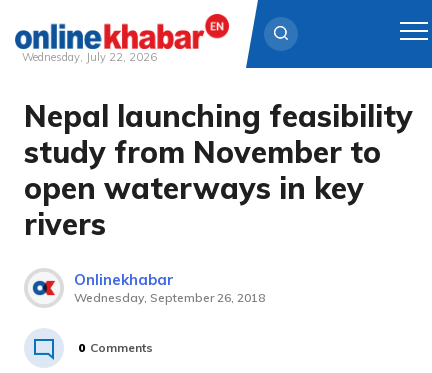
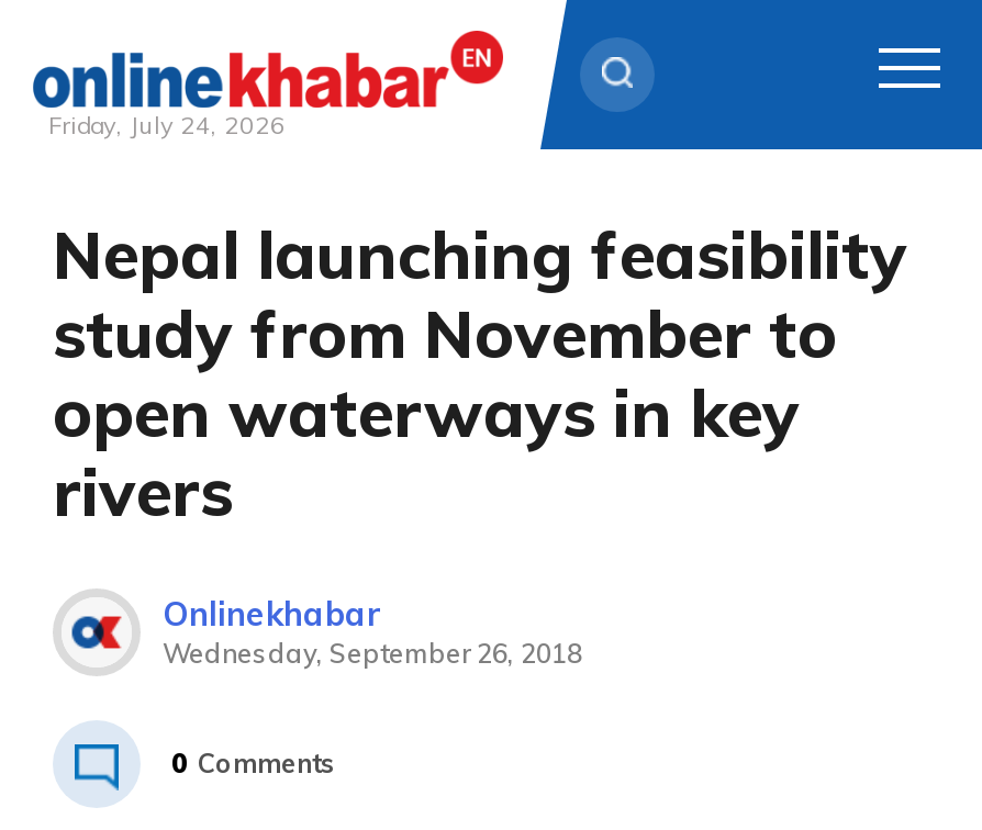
- Wednesday, July 22, 2026
+ Friday, July 24, 2026
